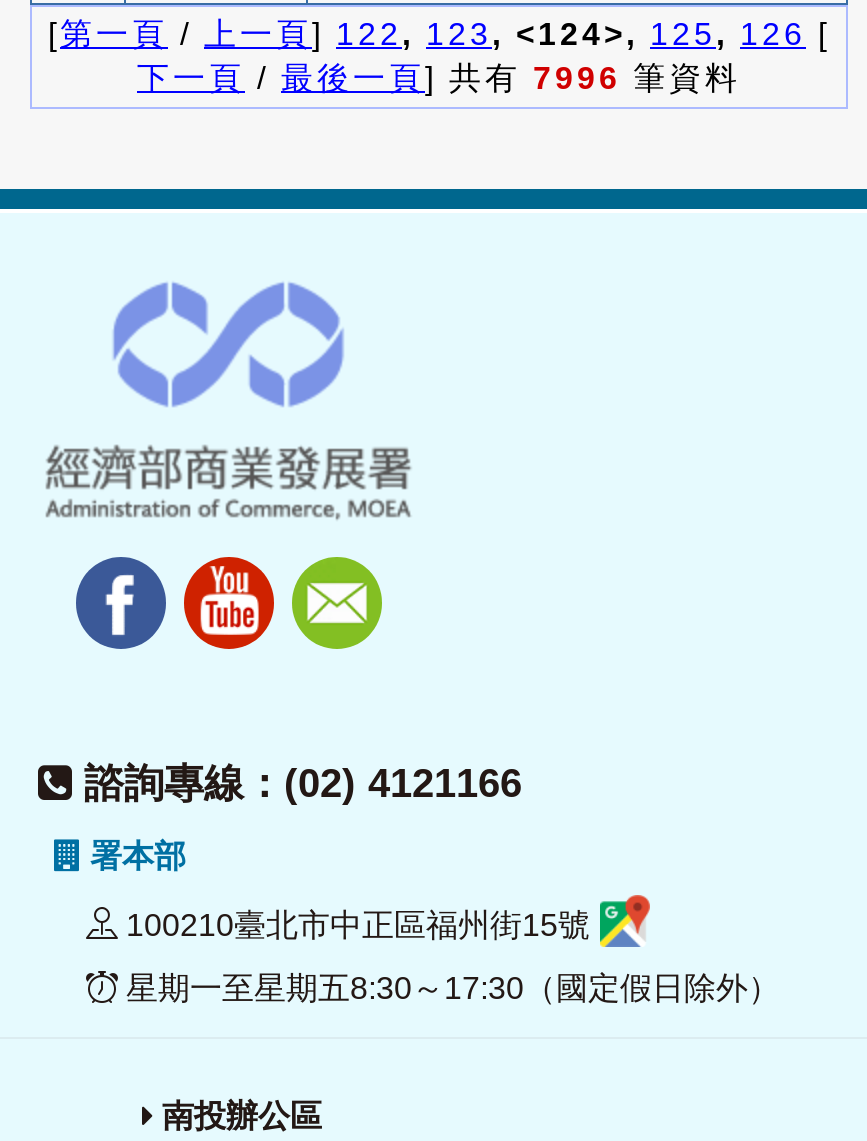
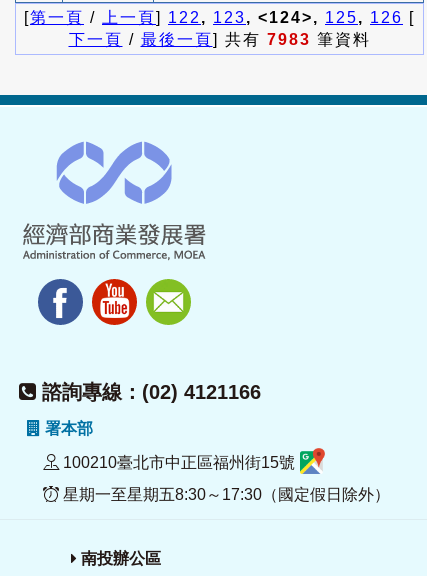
- 下一頁/最後一頁] 共有7996筆資料
+ 下一頁/最後一頁] 共有7983筆資料
